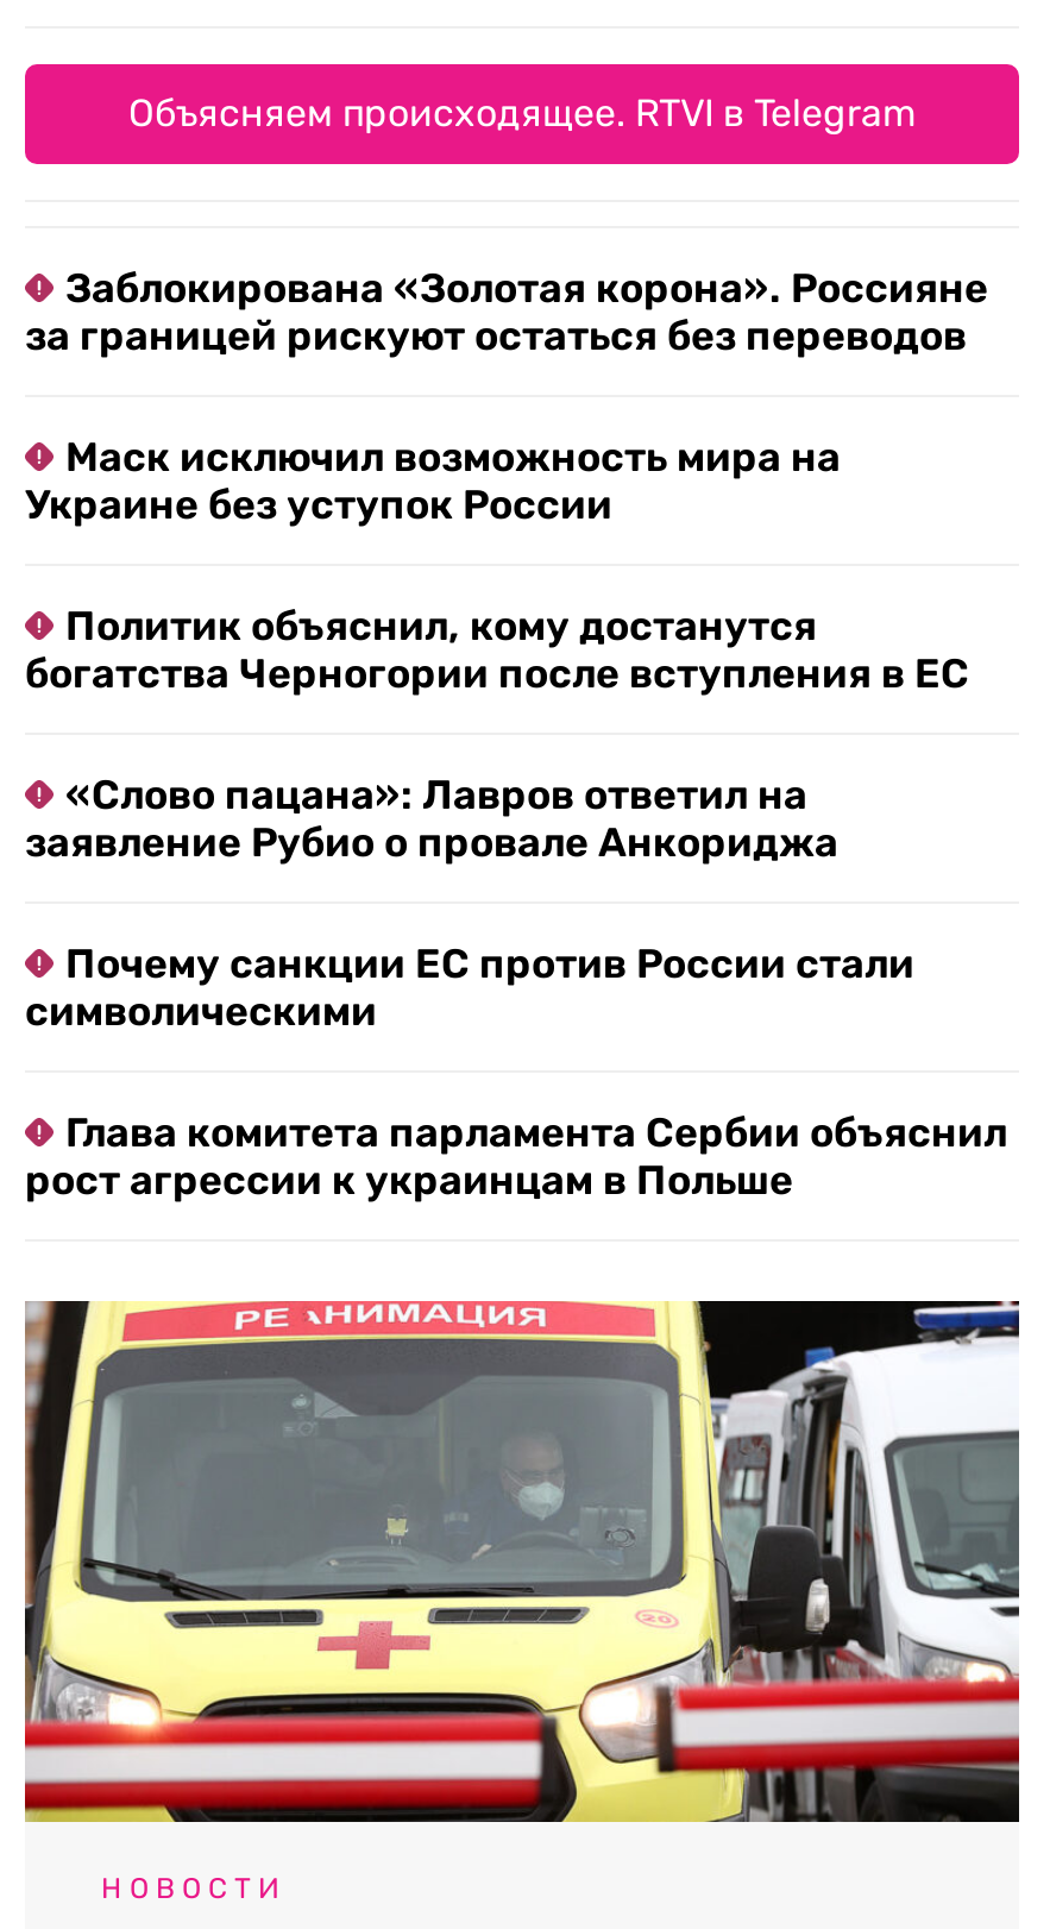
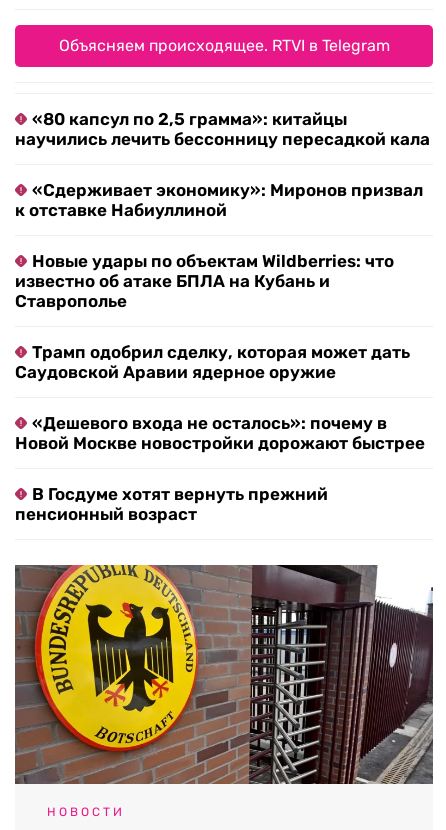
- Заблокирована «Золотая корона». Россияне
- за границей рискуют остаться без переводов
+ «80 капсул по 2,5 грамма»: китайцы
+ научились лечить бессонницу пересадкой кала

- Маск исключил возможность мира на
- Украине без уступок России
+ «Сдерживает экономику»: Миронов призвал
+ к отставке Набиуллиной

- Политик объяснил, кому достанутся
- богатства Черногории после вступления в ЕС
+ Новые удары по объектам Wildberries: что
+ известно об атаке БПЛА на Кубань и
+ Ставрополье

- «Слово пацана»: Лавров ответил на
- заявление Рубио о провале Анкориджа
+ Трамп одобрил сделку, которая может дать
+ Саудовской Аравии ядерное оружие

- Почему санкции ЕС против России стали
- символическими
+ «Дешевого входа не осталось»: почему в
+ Новой Москве новостройки дорожают быстрее

- Глава комитета парламента Сербии объяснил
- рост агрессии к украинцам в Польше
+ В Госдуме хотят вернуть прежний
+ пенсионный возраст

- [image]
+ [image]
